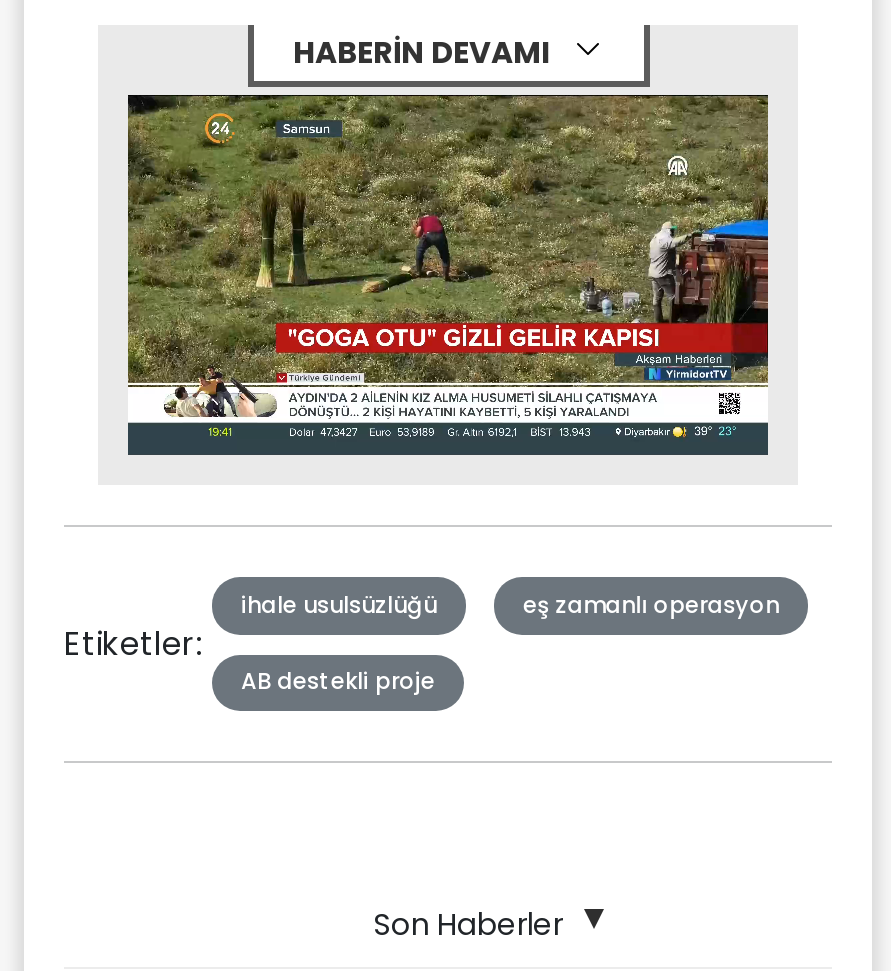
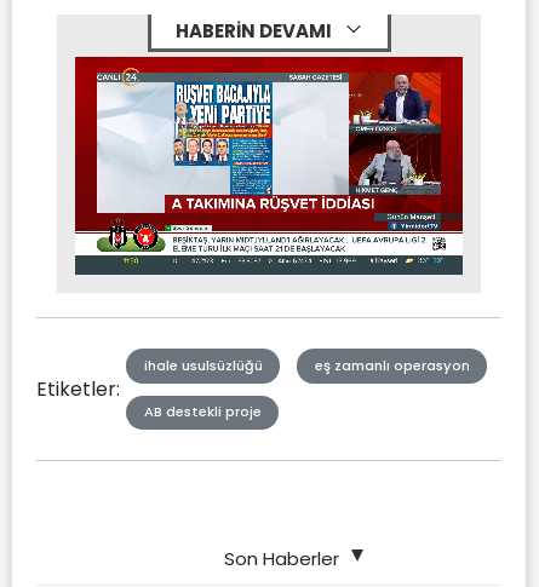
- [image]
+ [image]
